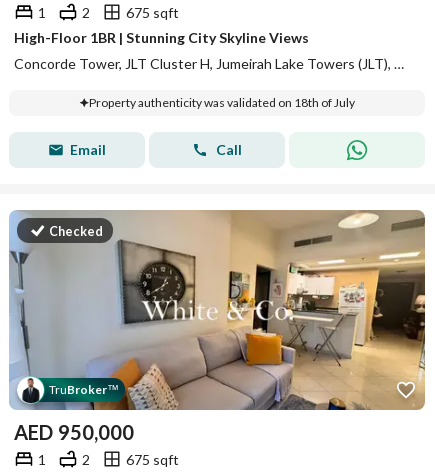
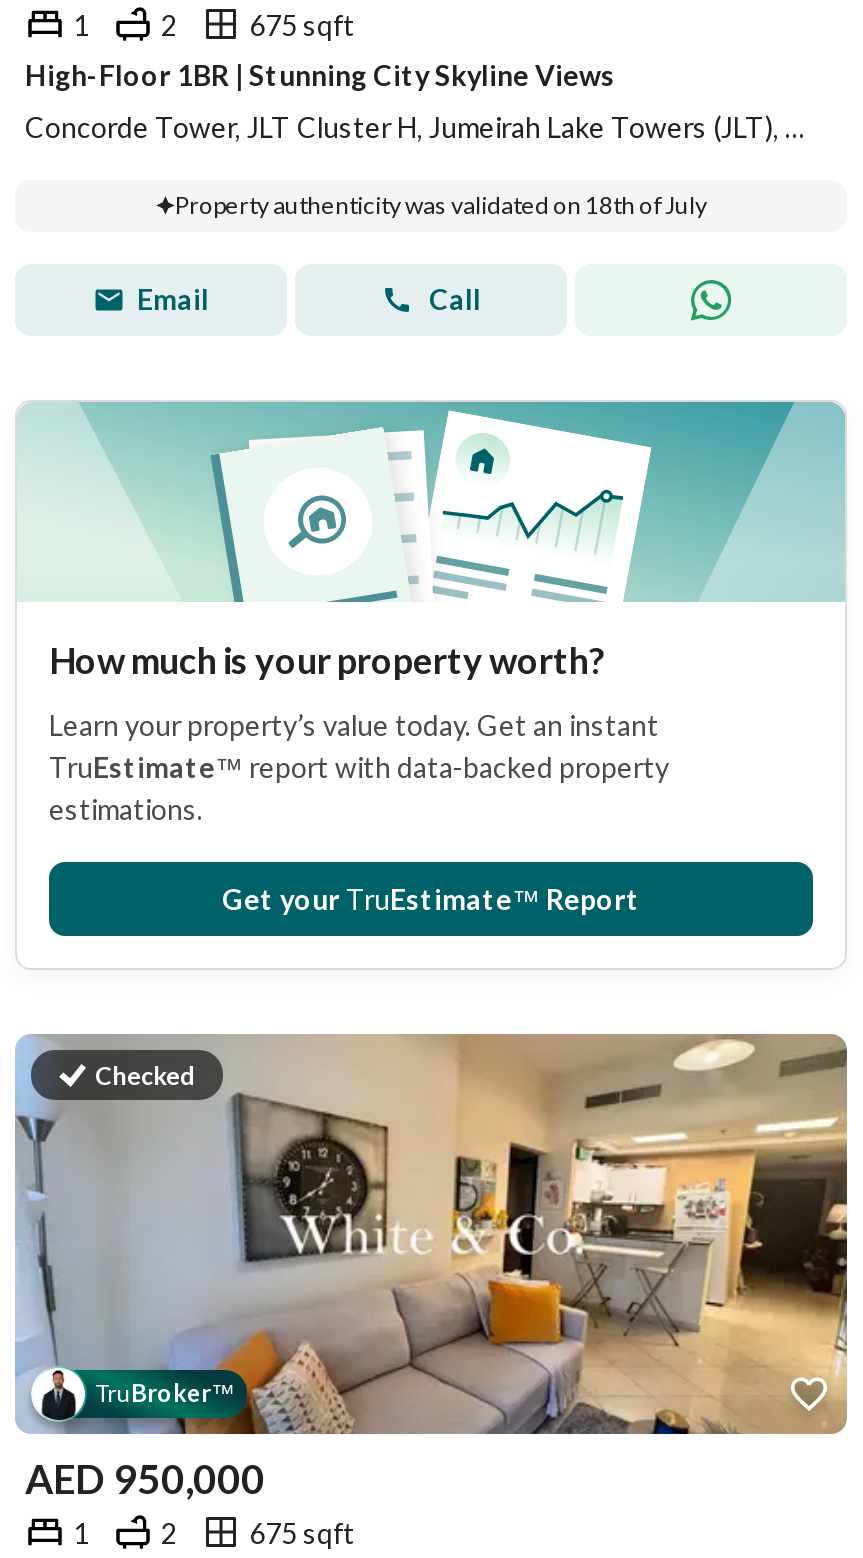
+ [image]
+ How much is your property worth?
+ Learn your property’s value today. Get an instant
+ TruEstimate™ report with data-backed property
+ estimations.
+ Get your TruEstimate™ Report
